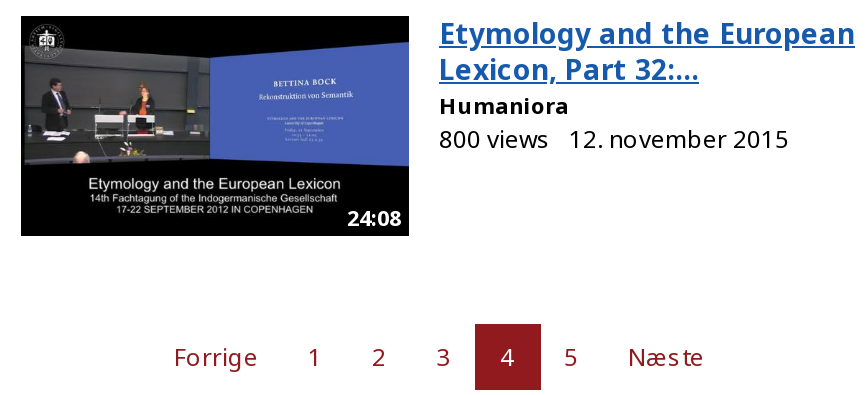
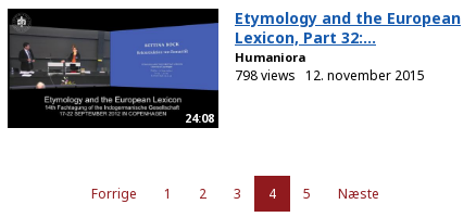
- 800 views 12. november 2015
+ 798 views 12. november 2015
